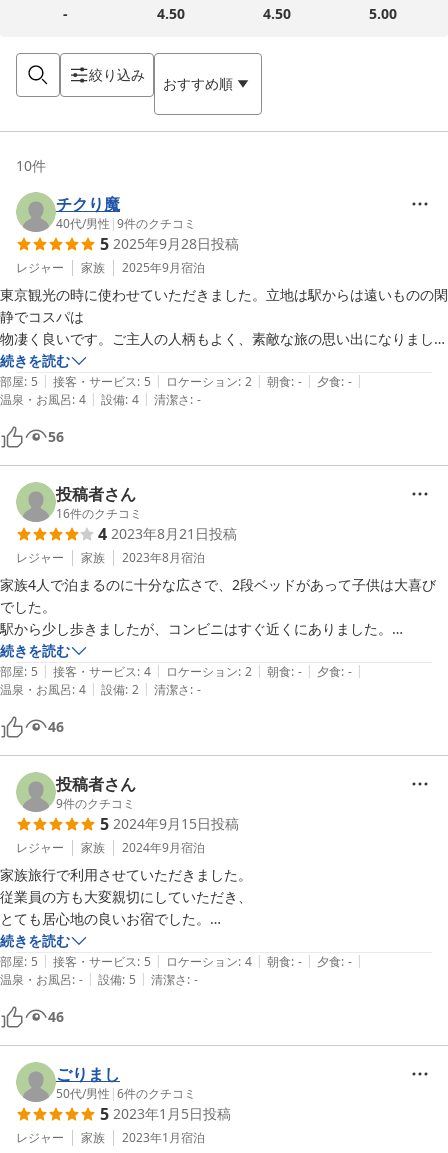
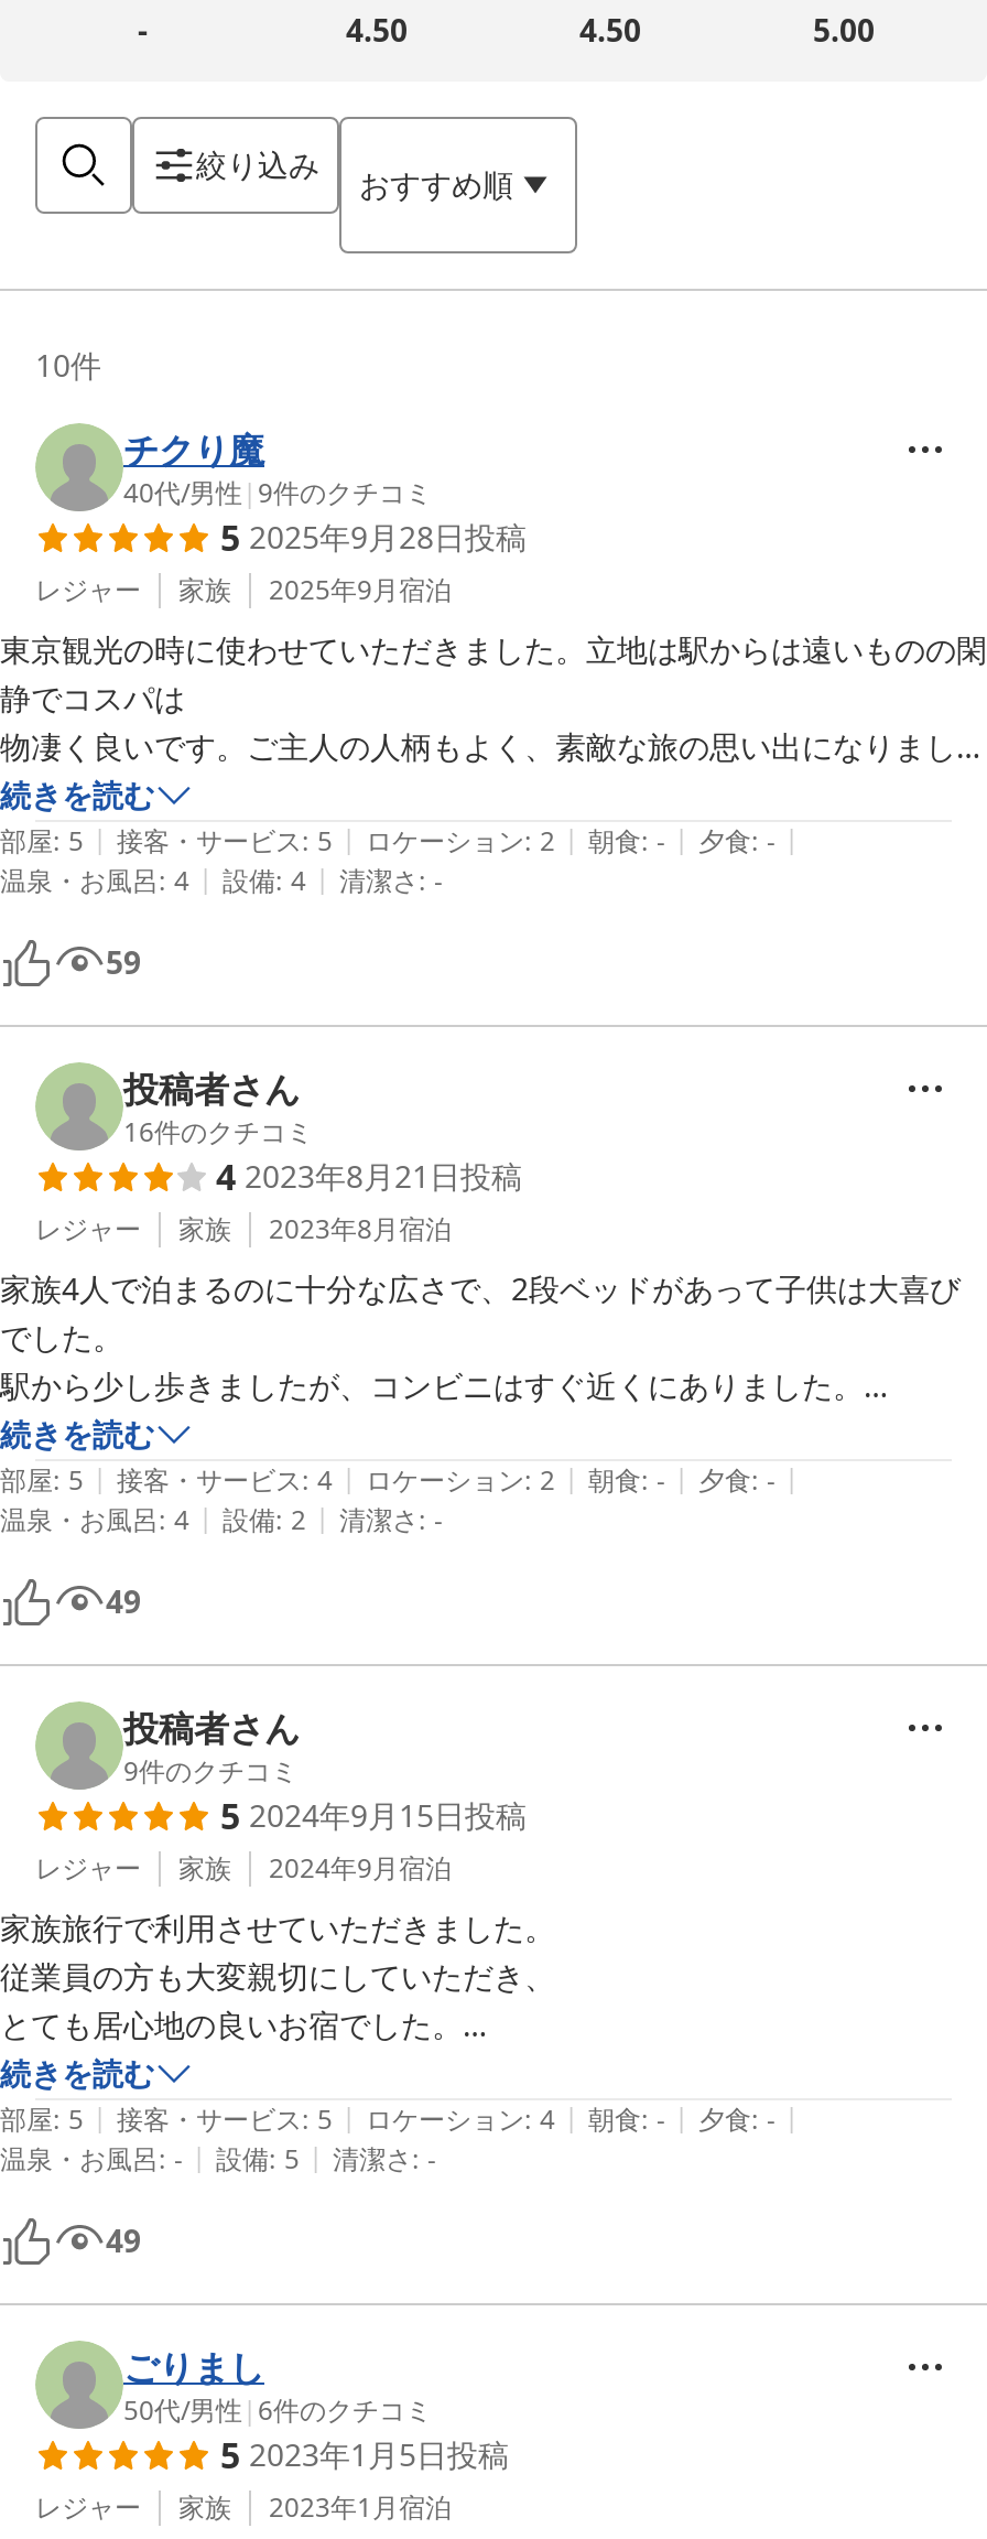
- 56
+ 59

- 46
+ 49

- 46
+ 49
